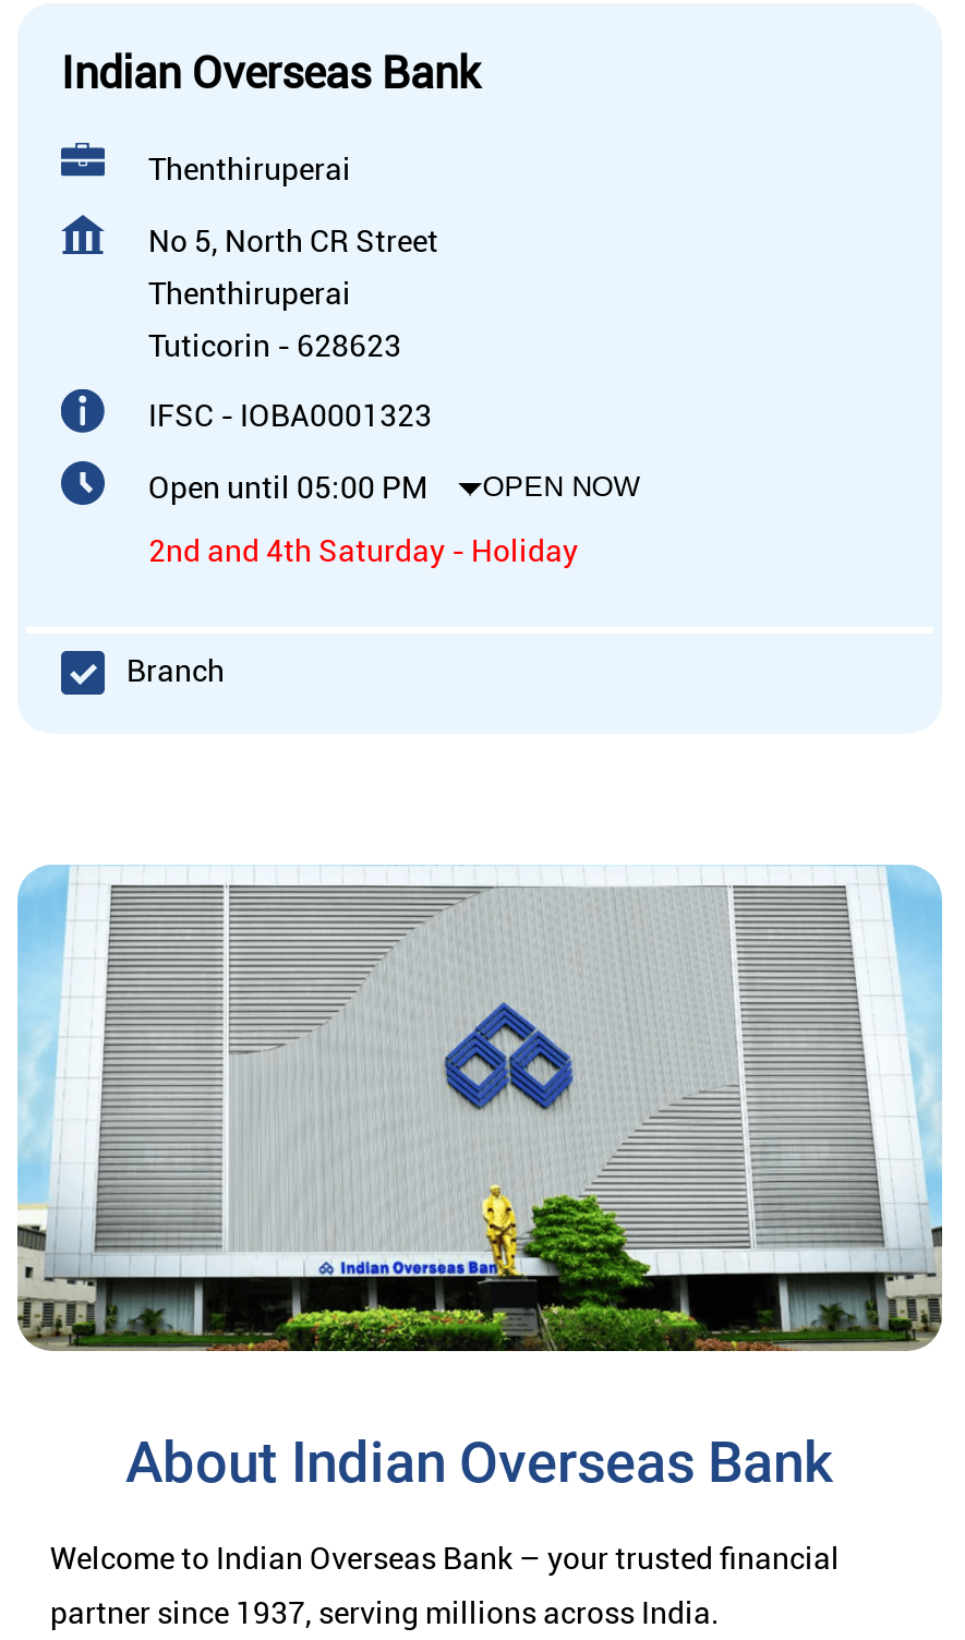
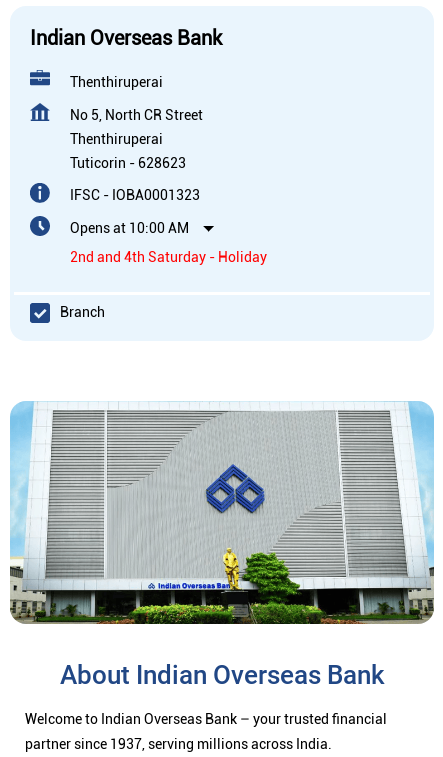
- Open until 05:00 PM
- OPEN NOW
+ Opens at 10:00 AM
